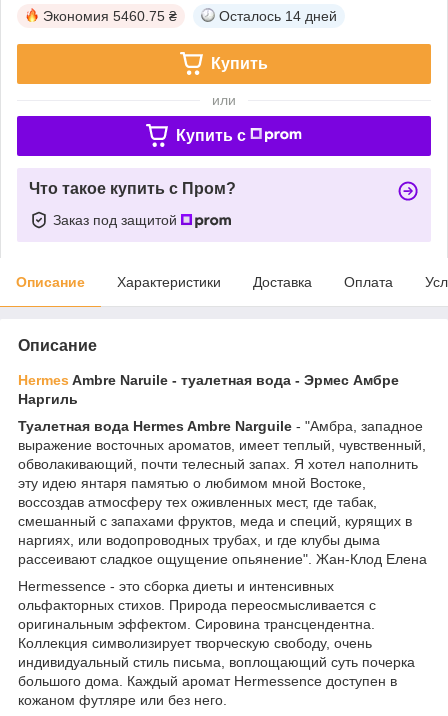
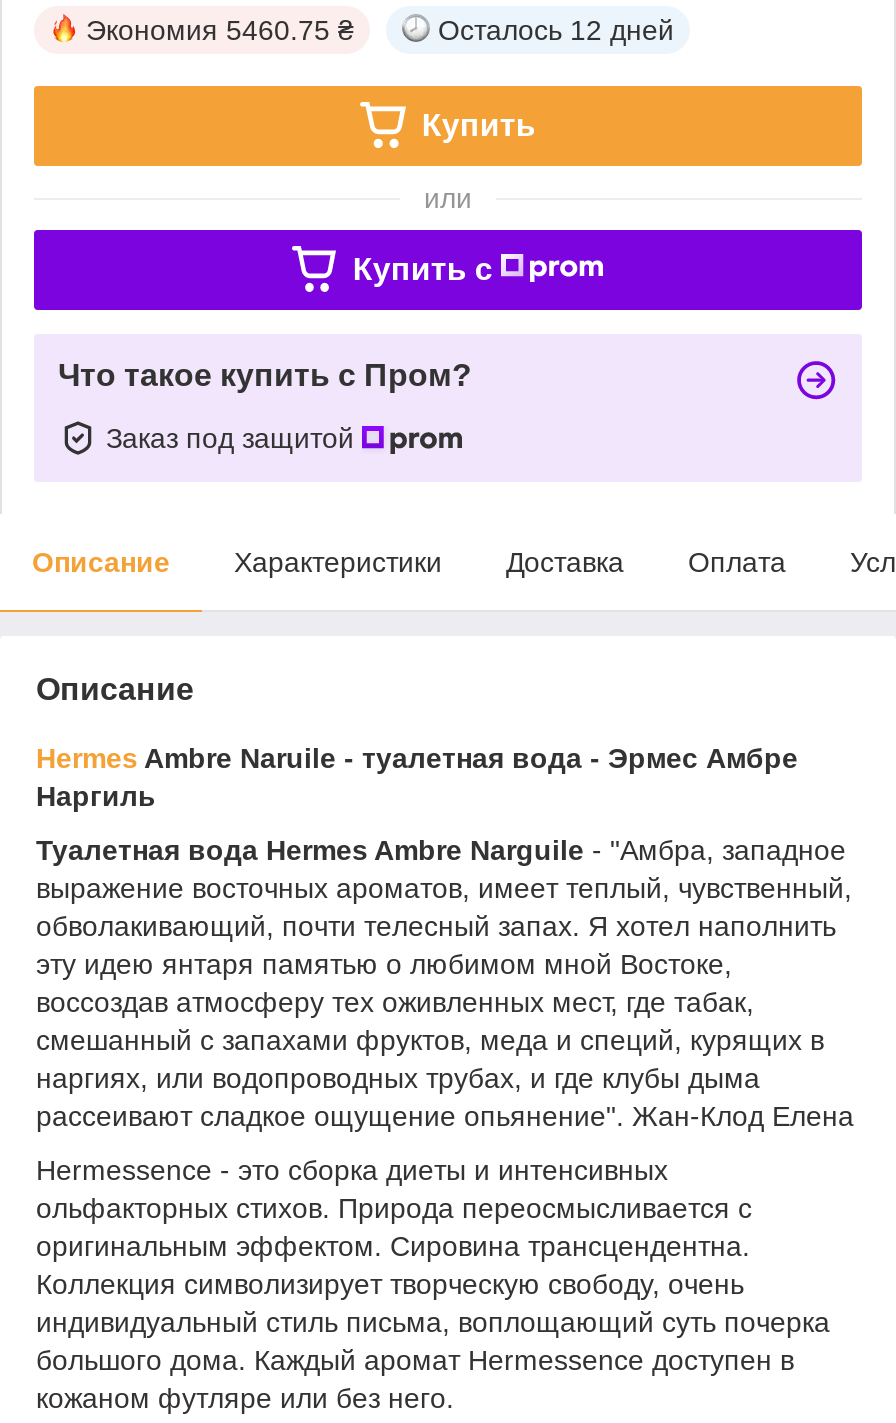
- Осталось 14 дней
+ Осталось 12 дней
